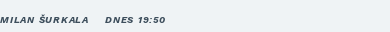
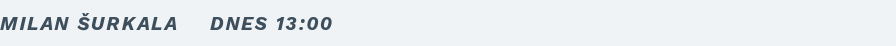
- MILAN ŠURKALA DNES 19:50
+ MILAN ŠURKALA DNES 13:00
